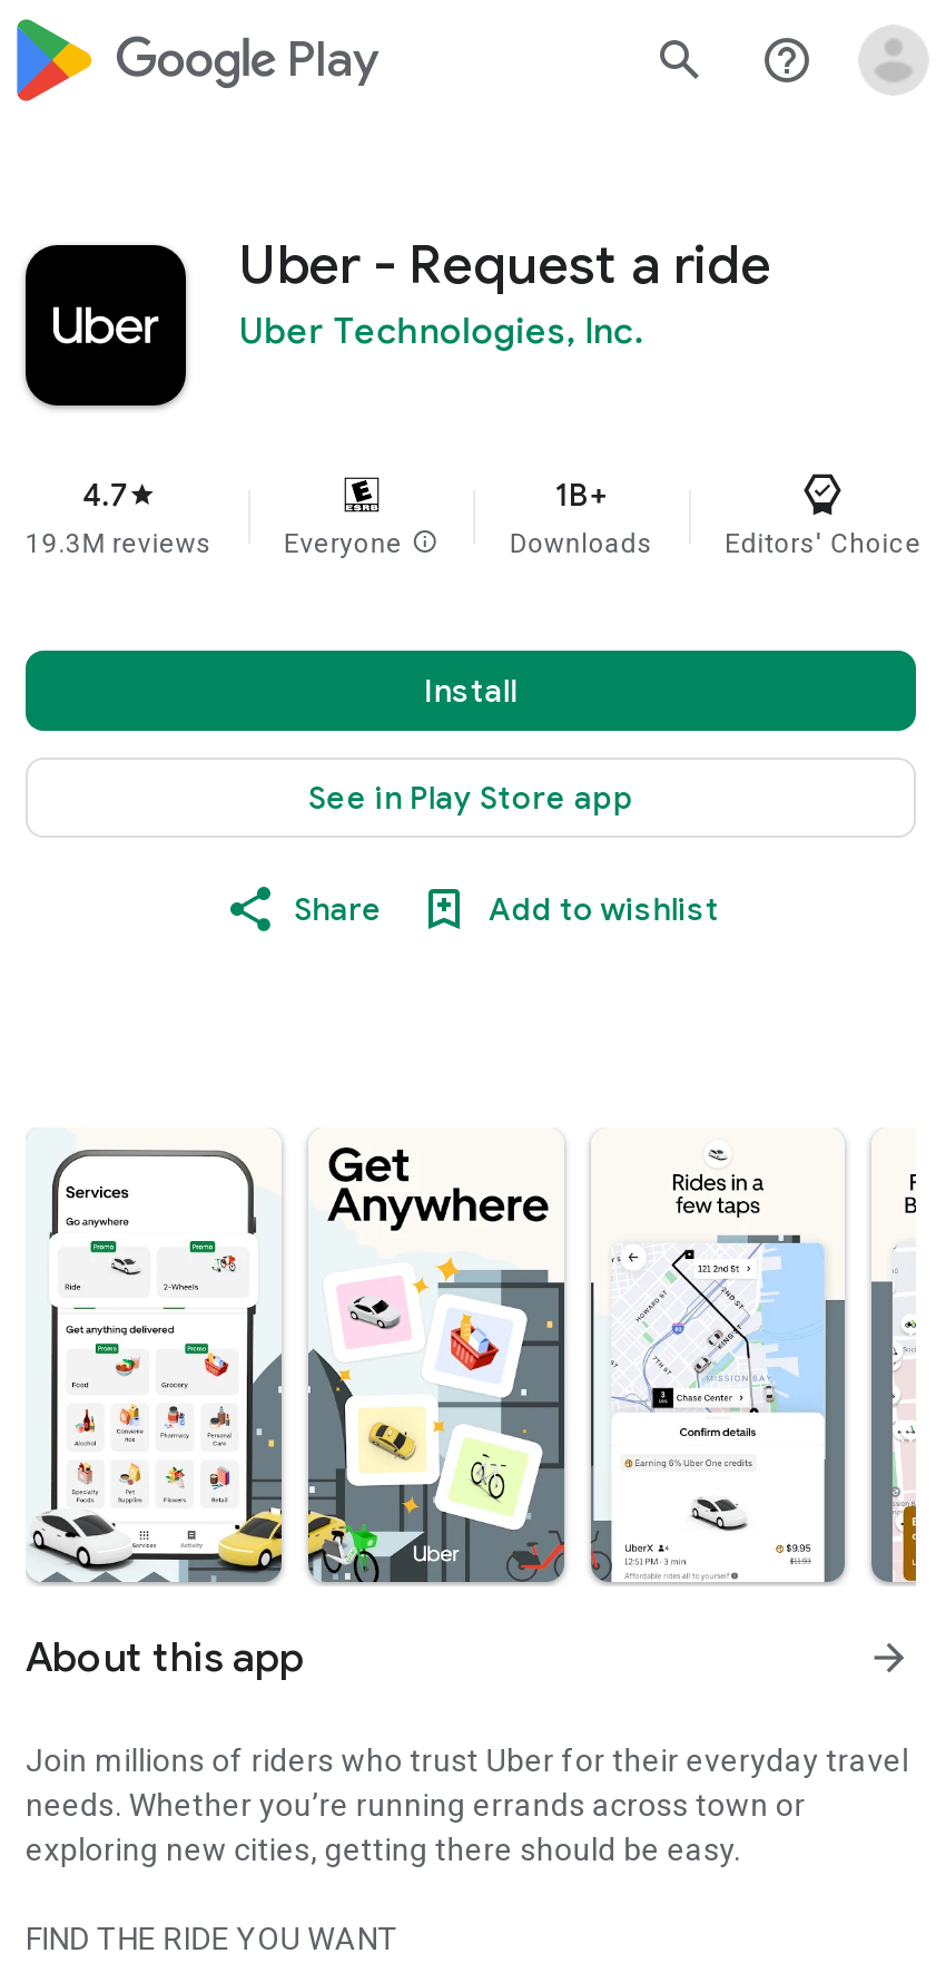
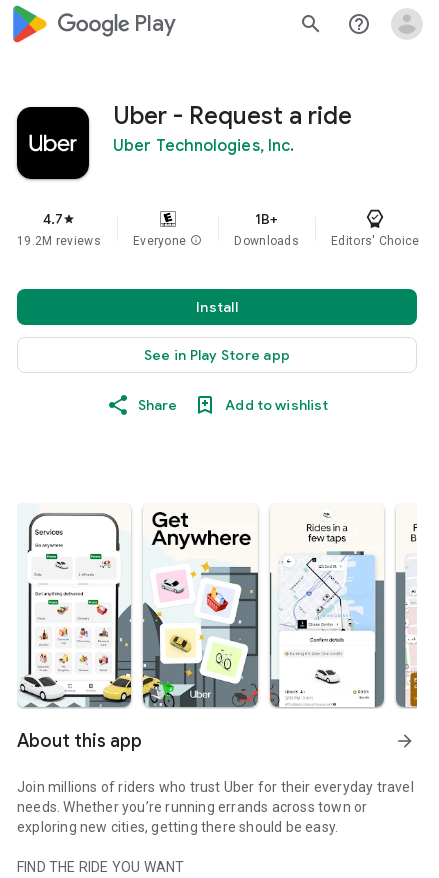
- 19.3M reviews
+ 19.2M reviews
